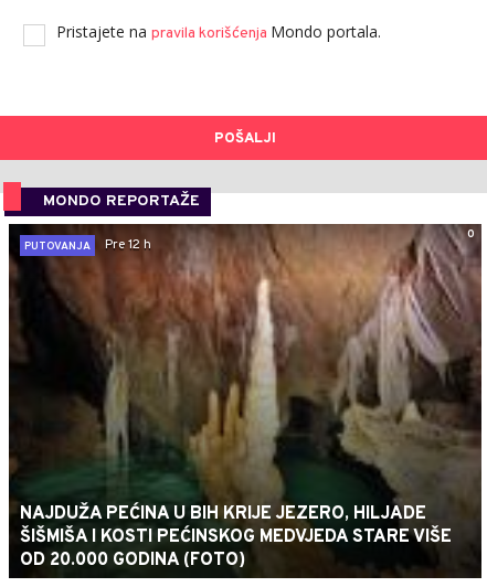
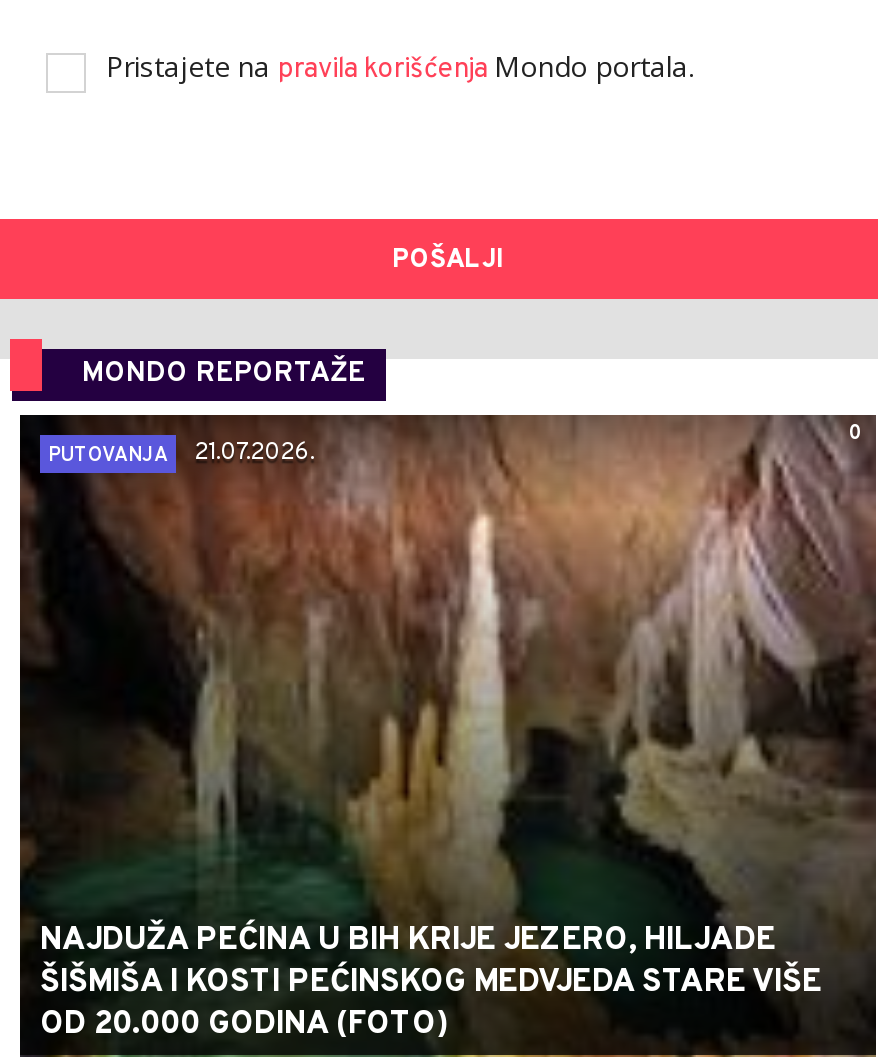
- PUTOVANJA Pre 12 h
+ PUTOVANJA 21.07.2026.
